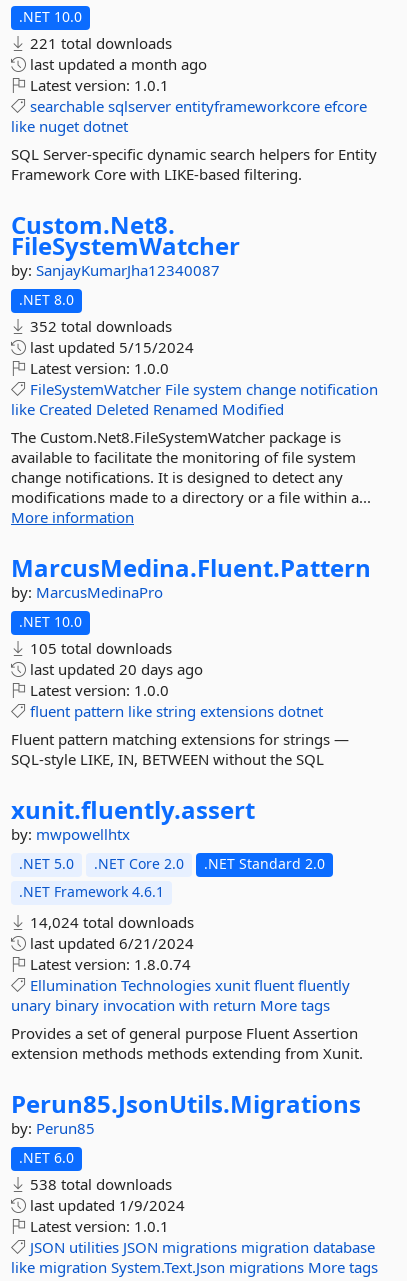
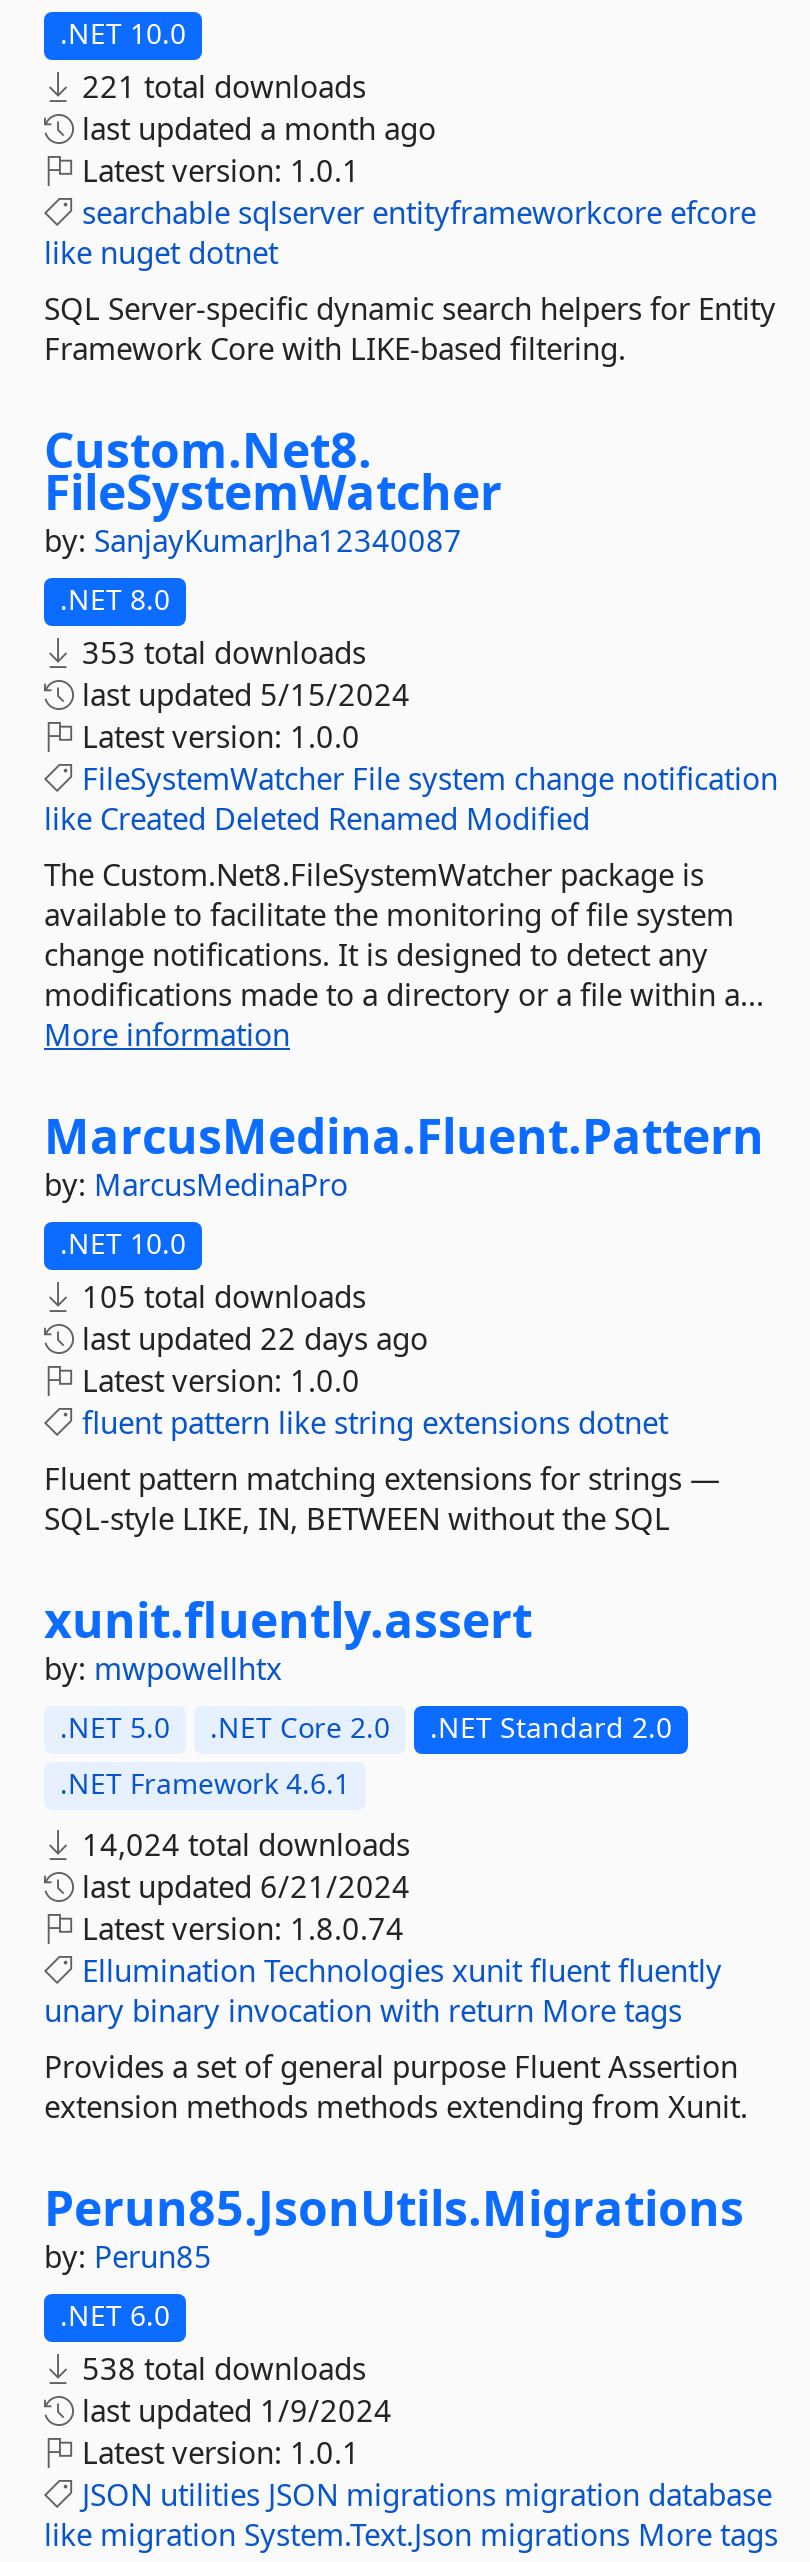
- 352 total downloads
+ 353 total downloads

- last updated 20 days ago
+ last updated 22 days ago
